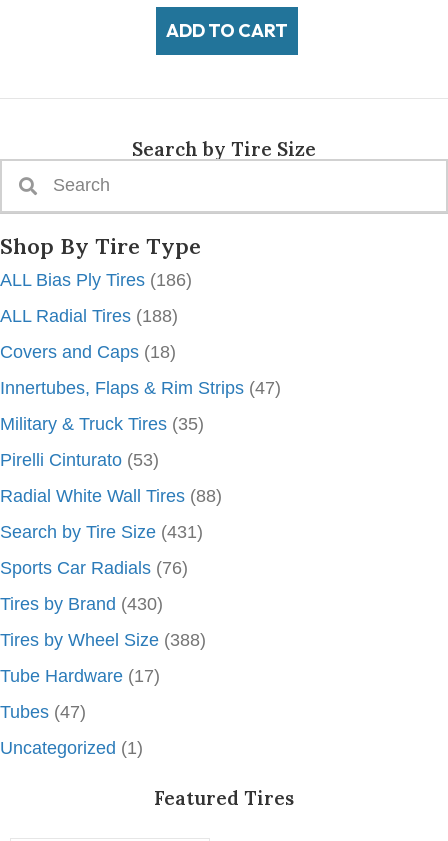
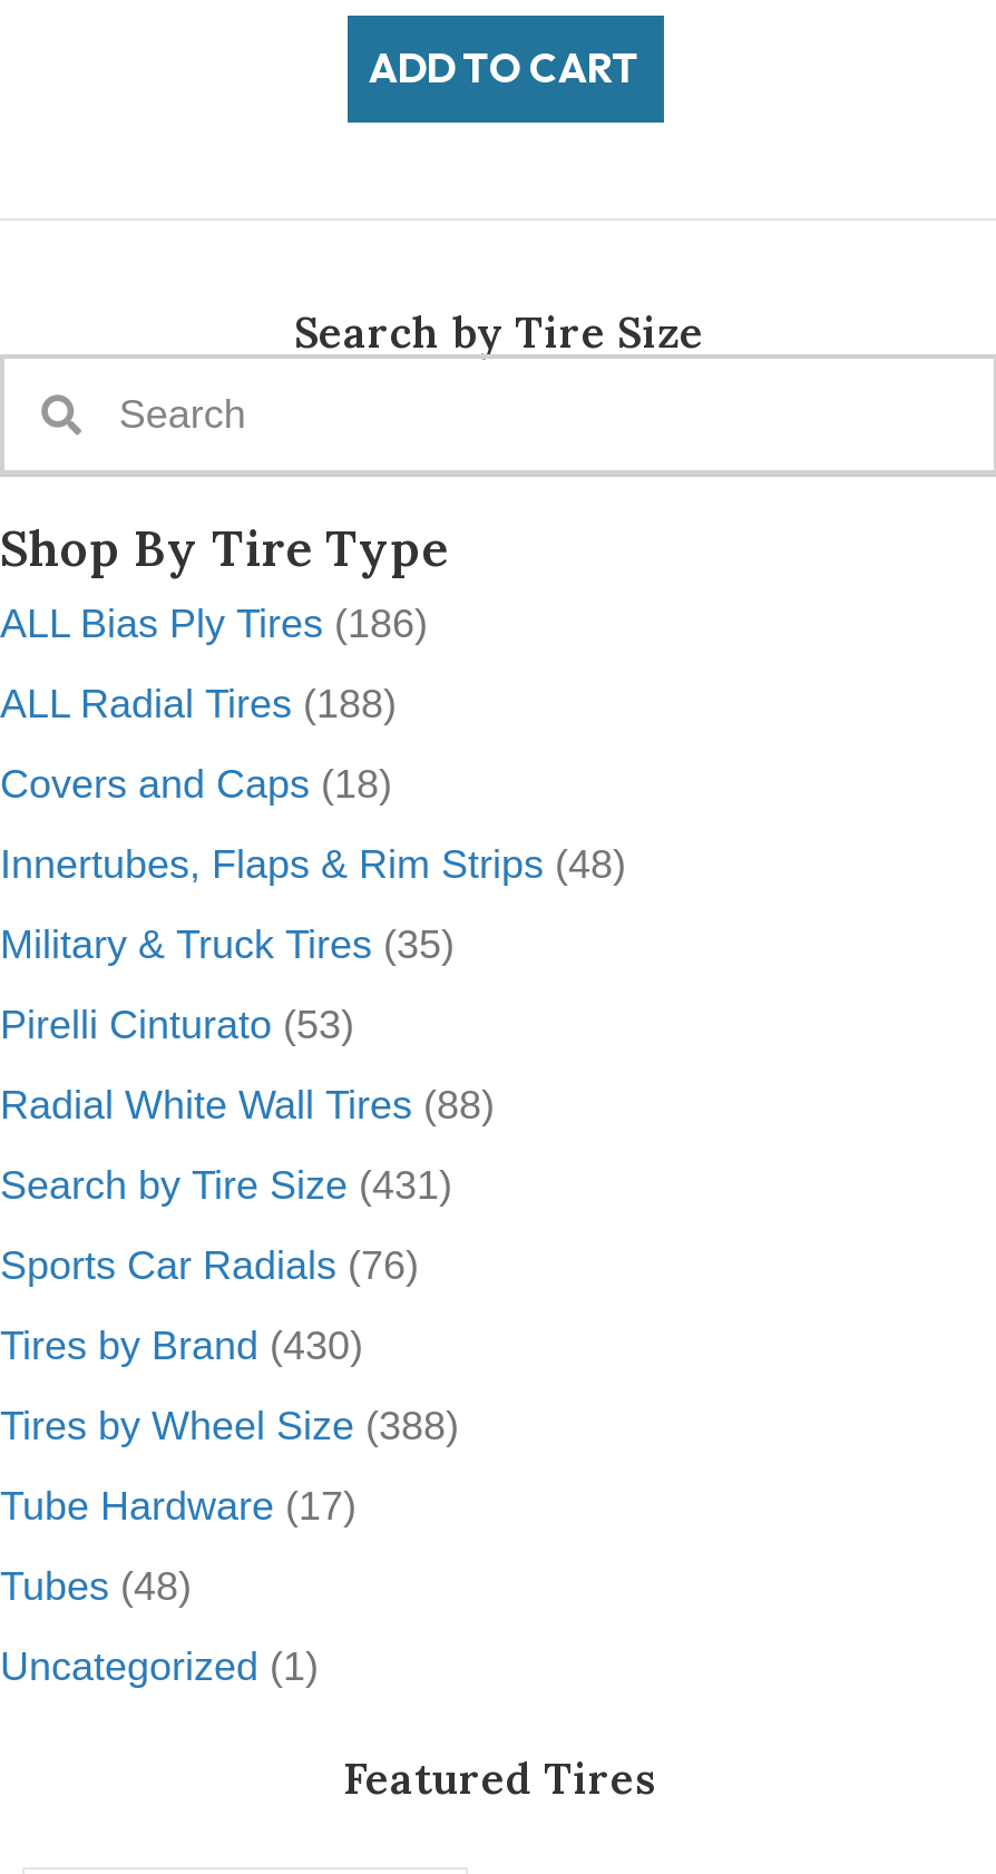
- Innertubes, Flaps & Rim Strips (47)
+ Innertubes, Flaps & Rim Strips (48)

- Tubes (47)
+ Tubes (48)
